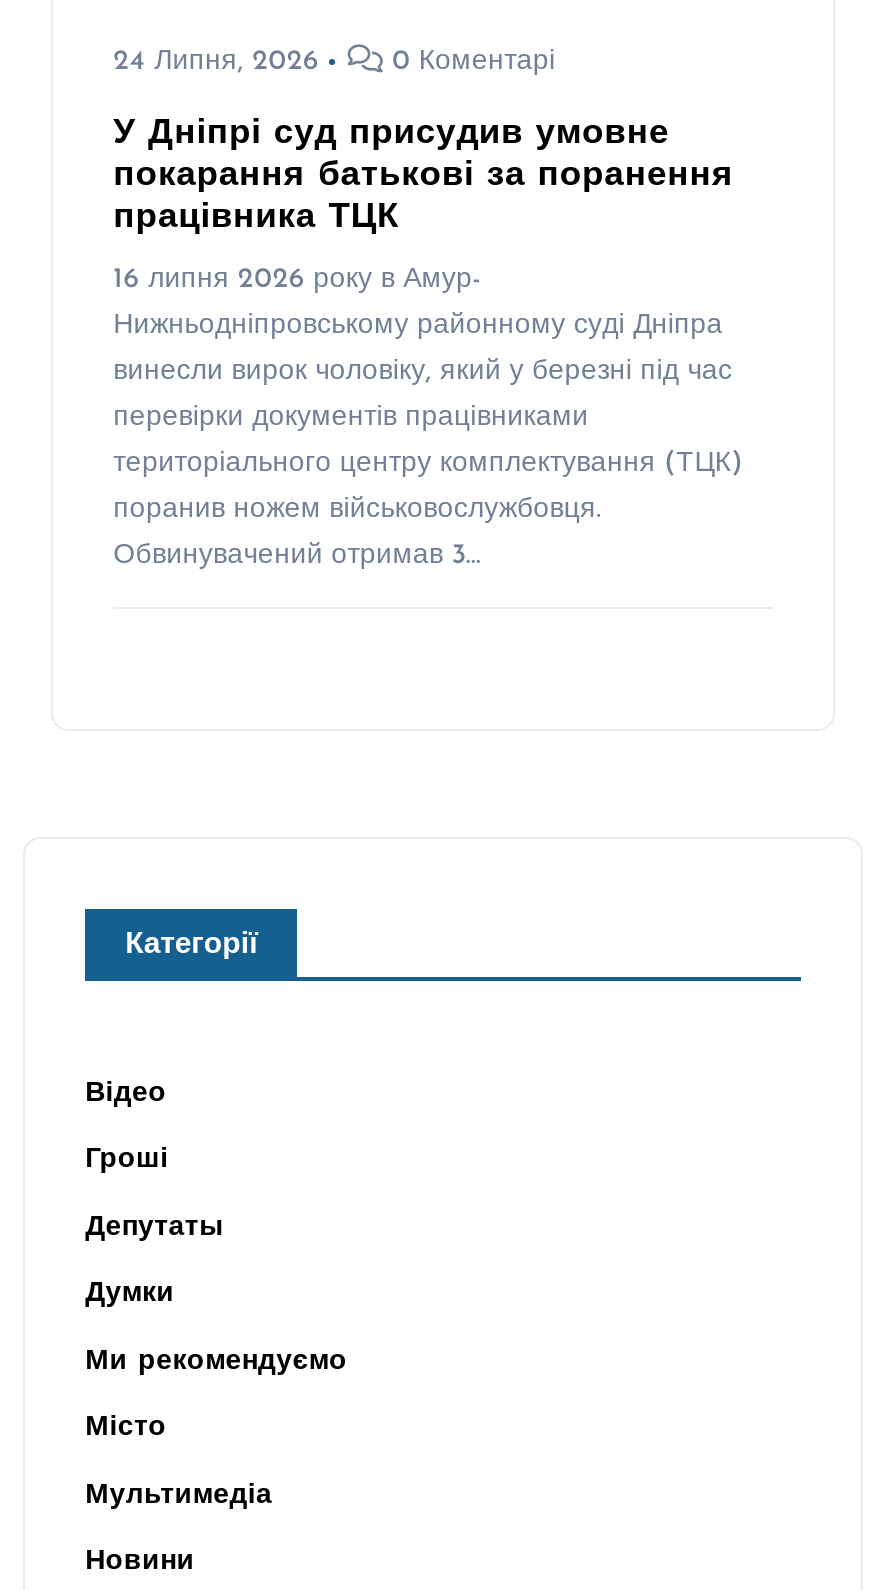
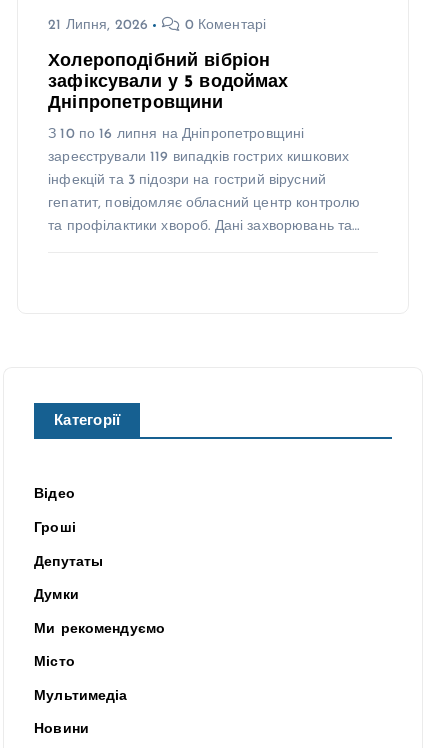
- 24 Липня, 2026
+ 21 Липня, 2026

- У Дніпрі суд присудив умовне
- покарання батькові за поранення
- працівника ТЦК
- 16 липня 2026 року в Амур-
- Нижньодніпровському районному суді Дніпра
- винесли вирок чоловіку, який у березні під час
- перевірки документів працівниками
- територіального центру комплектування (ТЦК)
- поранив ножем військовослужбовця.
- Обвинувачений отримав 3…
+ Холероподібний вібріон
+ зафіксували у 5 водоймах
+ Дніпропетровщини
+ З 10 по 16 липня на Дніпропетровщині
+ зареєстрували 119 випадків гострих кишкових
+ інфекцій та 3 підозри на гострий вірусний
+ гепатит, повідомляє обласний центр контролю
+ та профілактики хвороб. Дані захворювань та…
